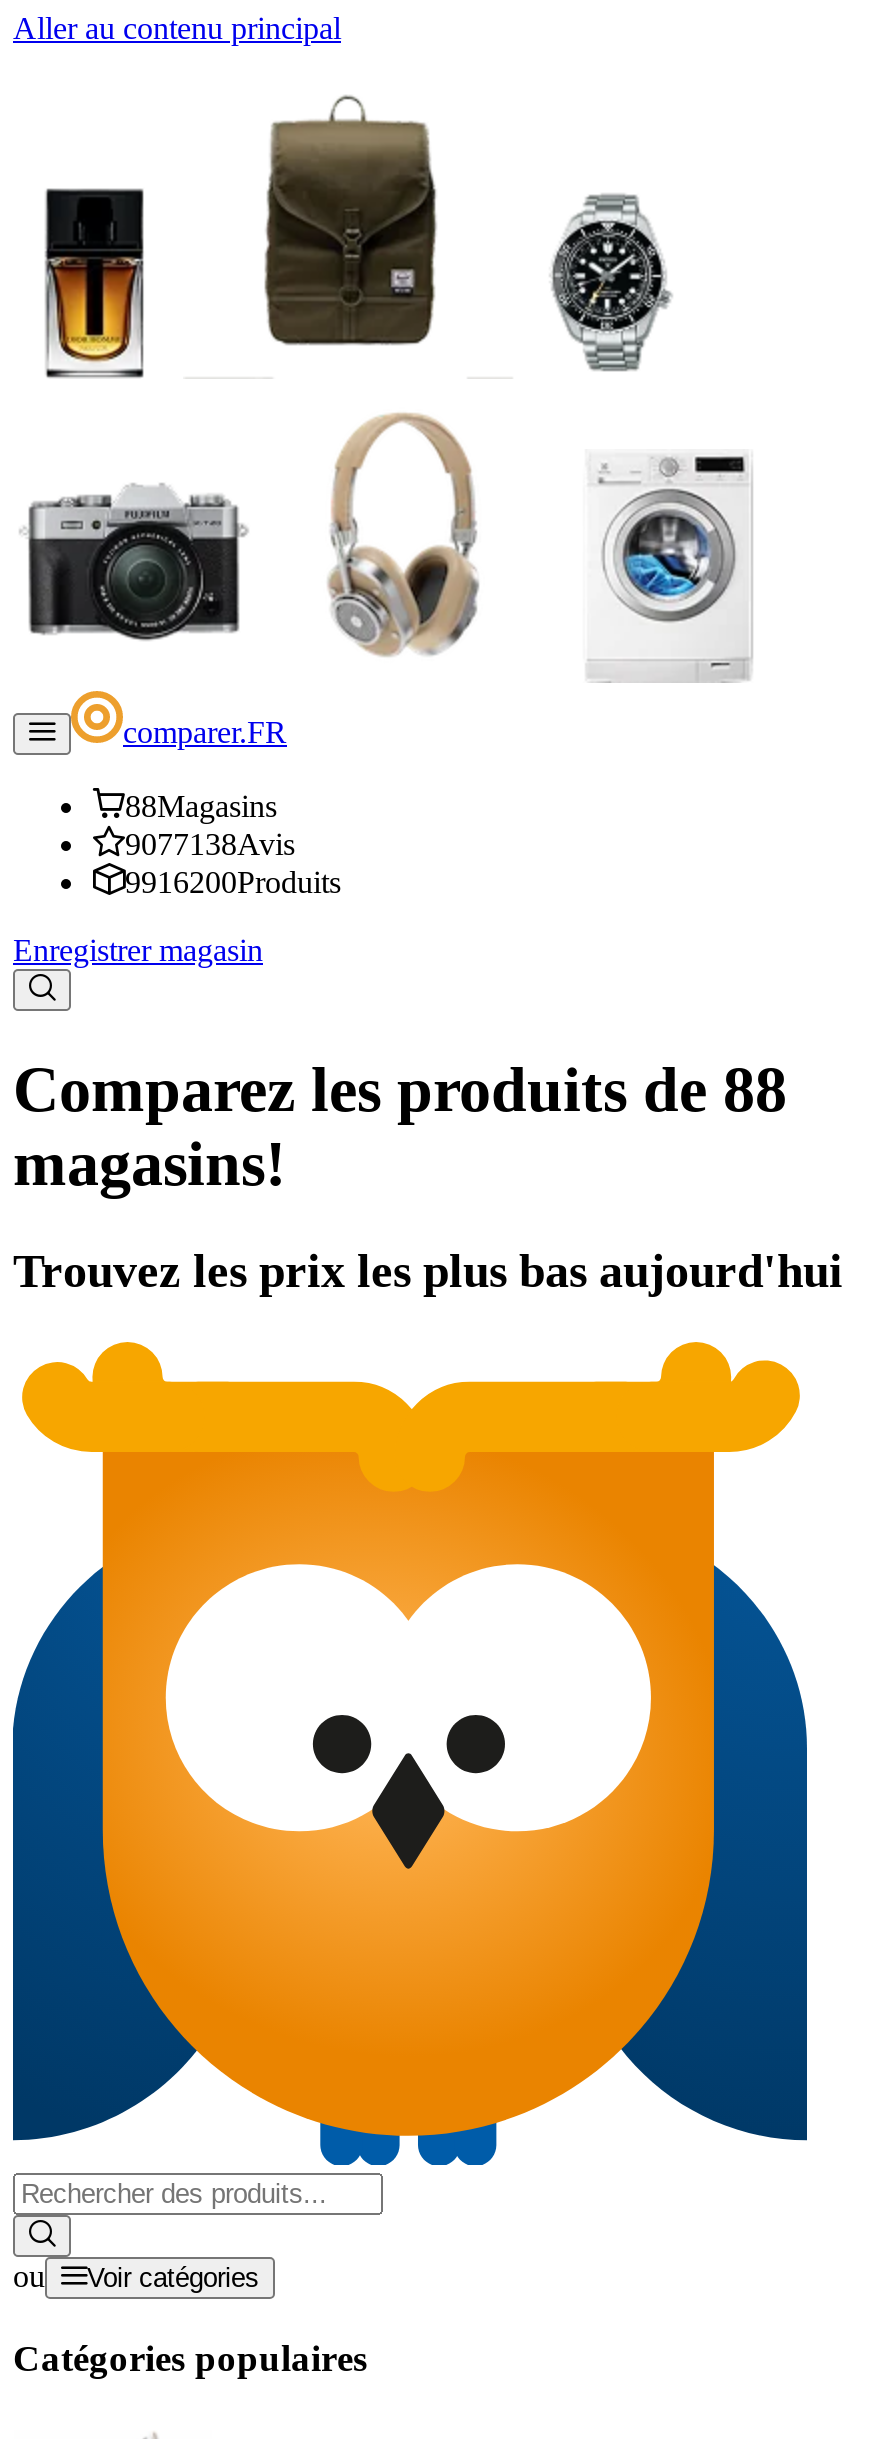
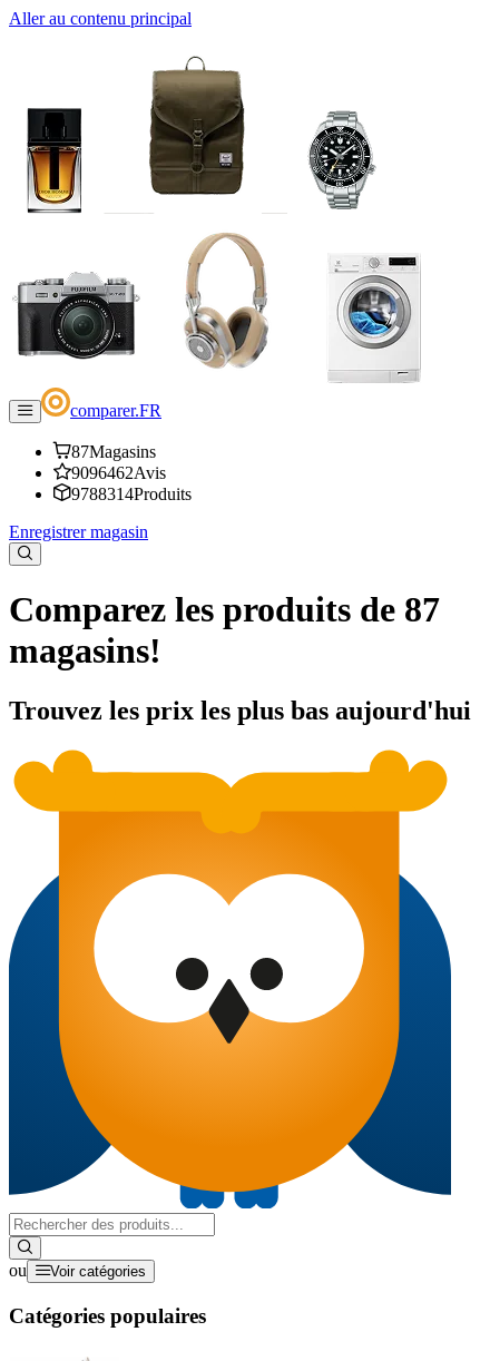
- 88Magasins
+ 87Magasins

- 9077138Avis
+ 9096462Avis

- 9916200Produits
+ 9788314Produits

- Comparez les produits de 88
+ Comparez les produits de 87
